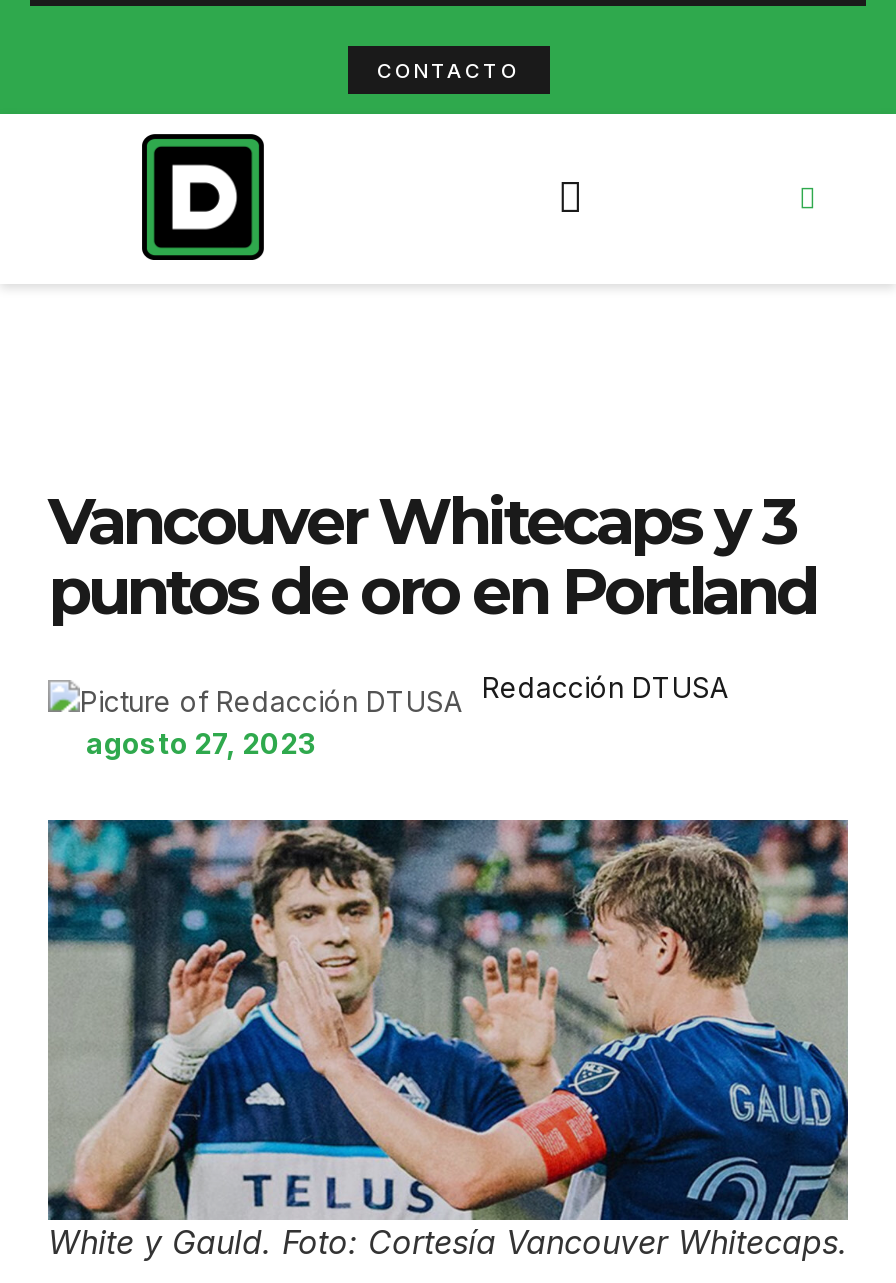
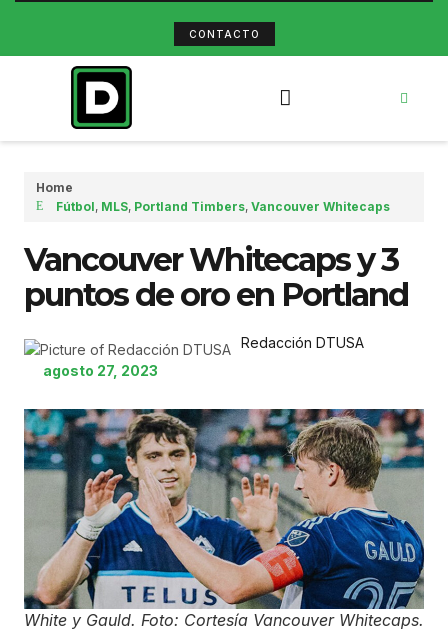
+ Home
+ Fútbol, MLS, Portland Timbers, Vancouver Whitecaps
